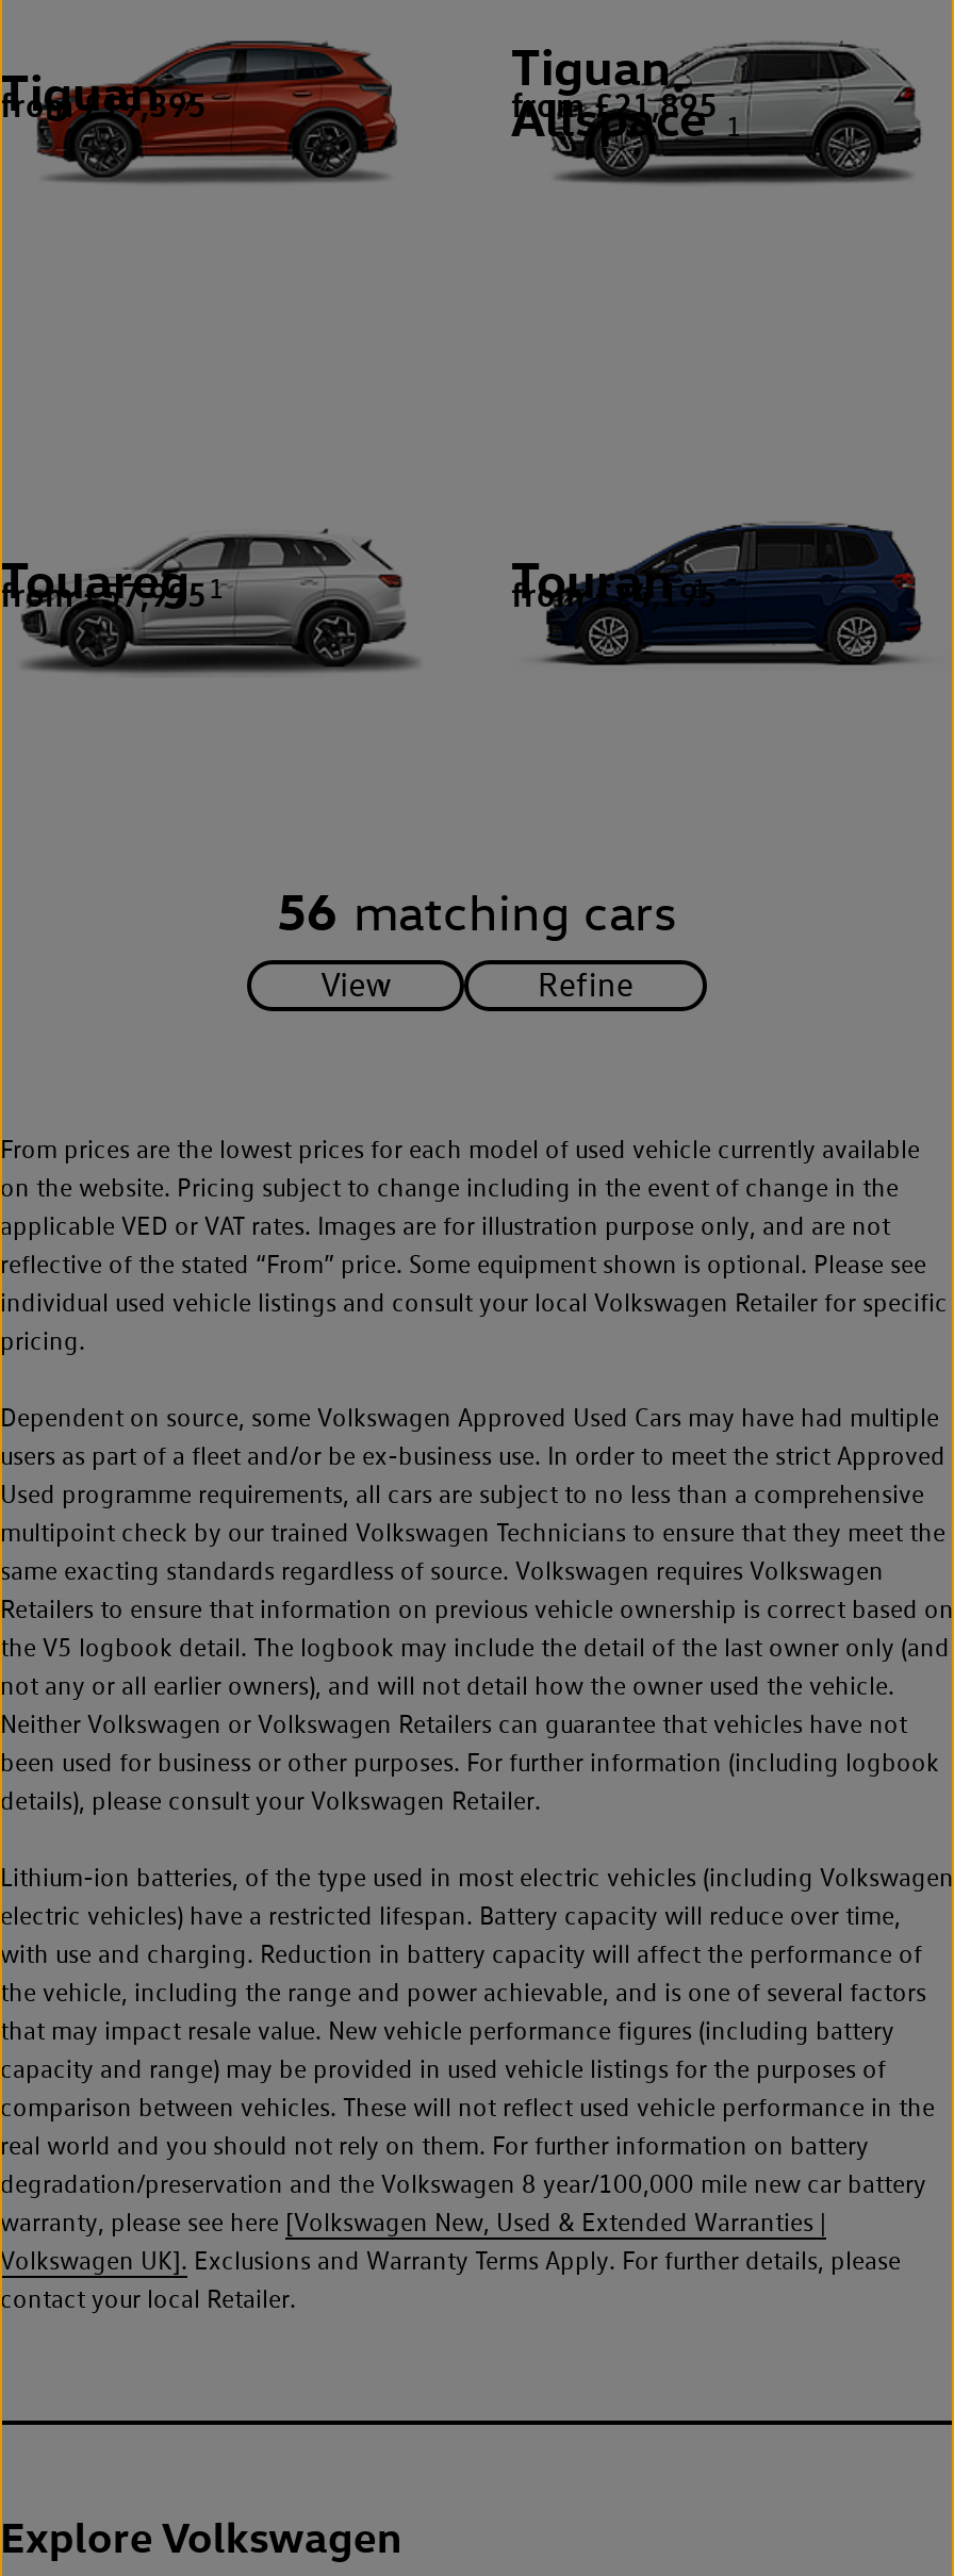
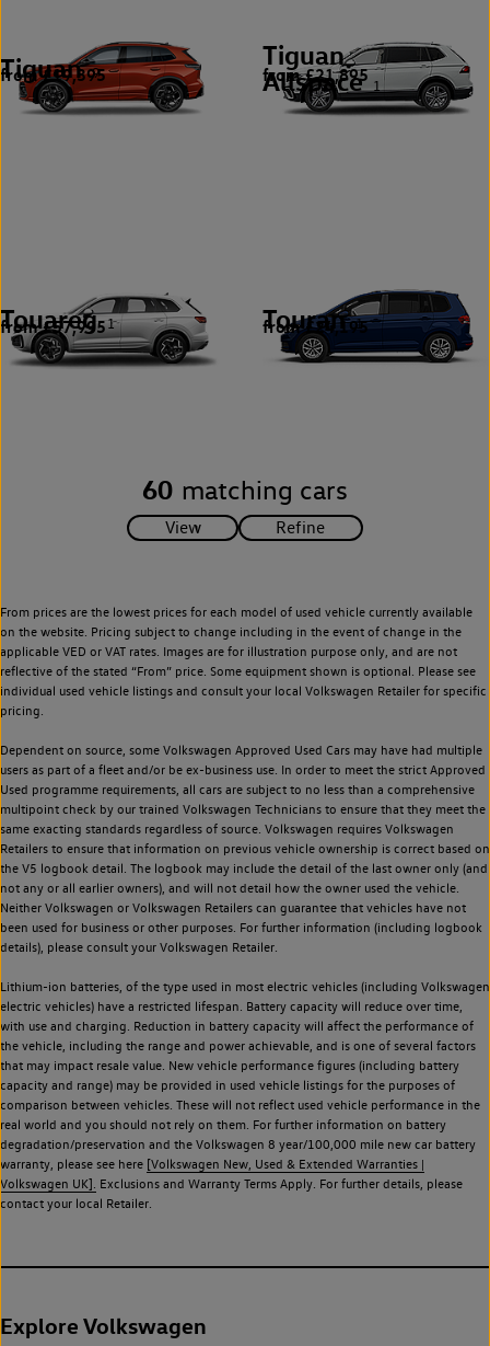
- 56 matching cars
+ 60 matching cars
